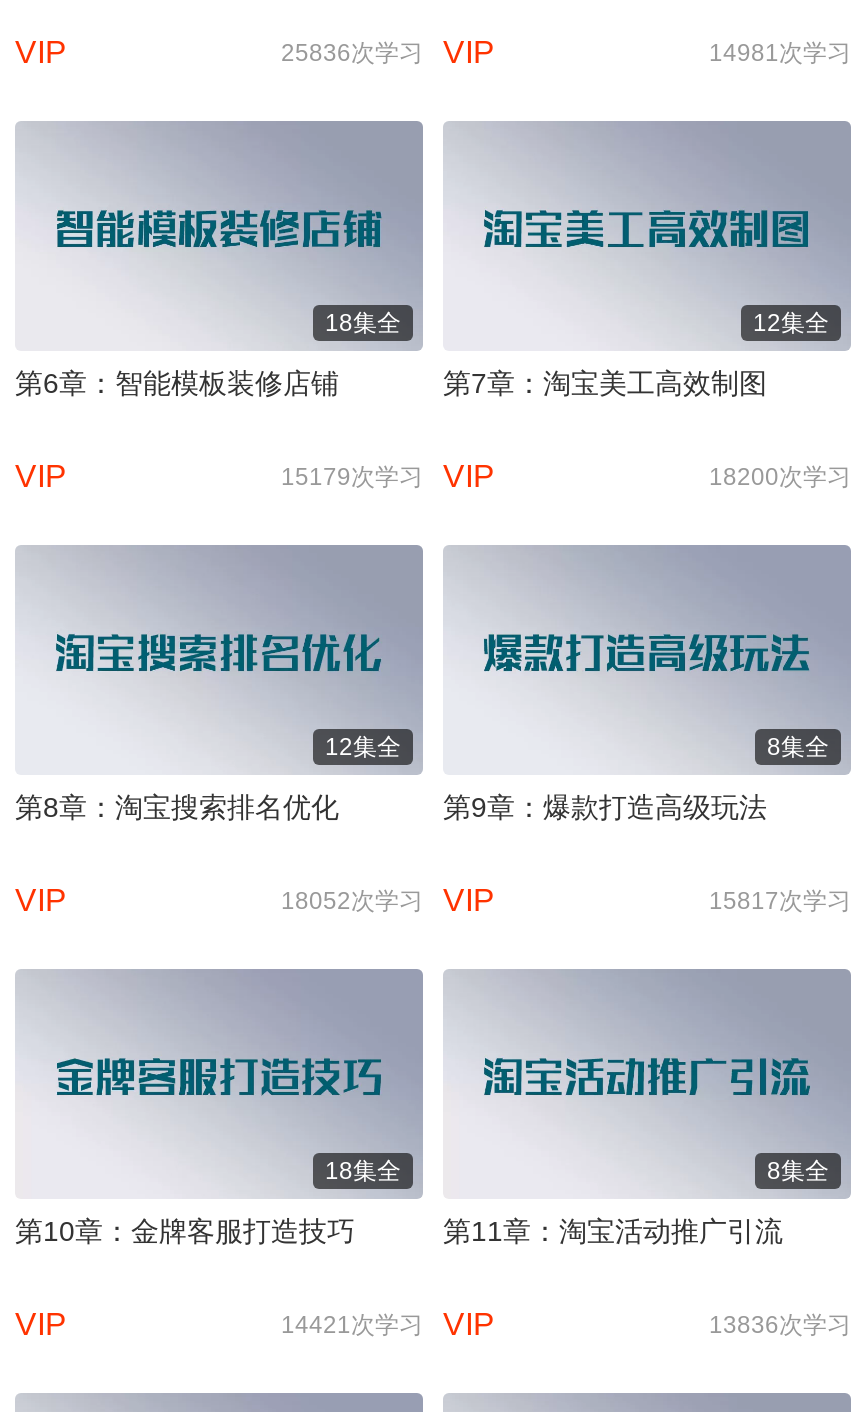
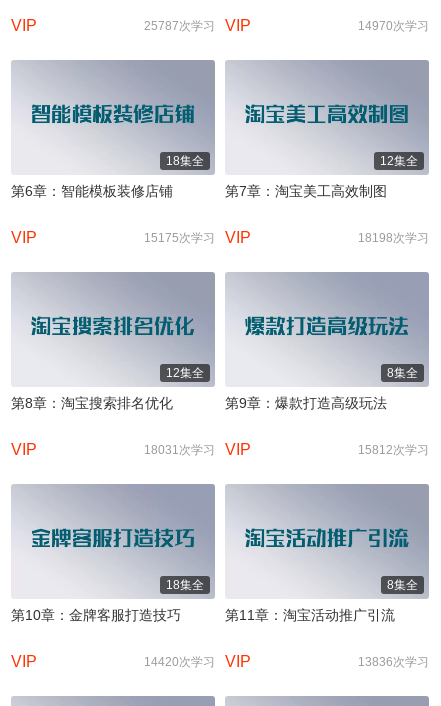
- 25836次学习 VIP
+ 25787次学习 VIP

- 14981次学习
+ 14970次学习

- 15179次学习 VIP
+ 15175次学习 VIP

- 18200次学习
+ 18198次学习

- 18052次学习 VIP
+ 18031次学习 VIP

- 15817次学习
+ 15812次学习

- 14421次学习 VIP
+ 14420次学习 VIP
